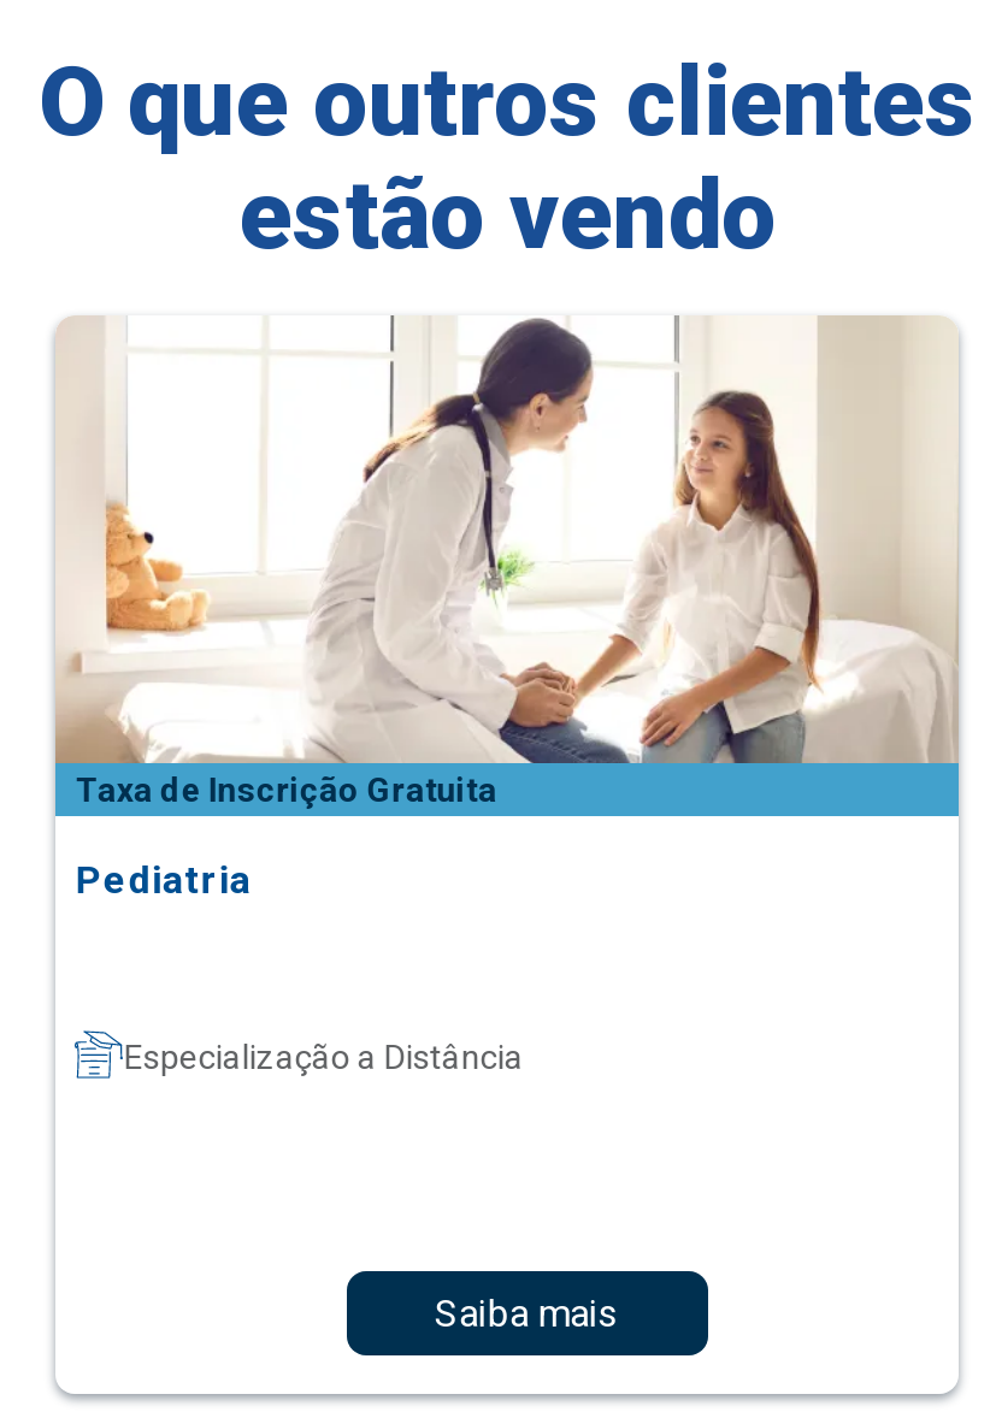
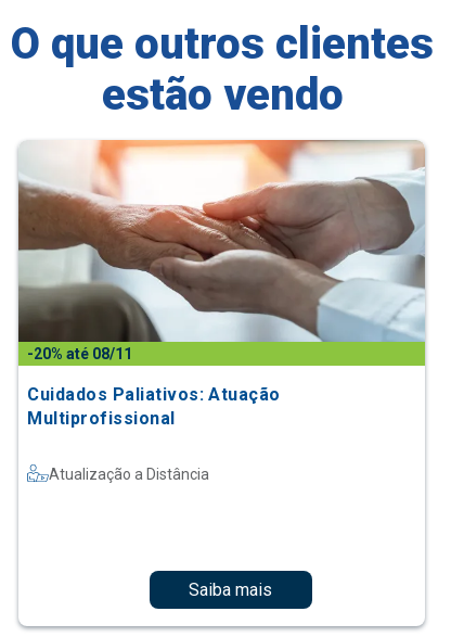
- [image]
- Taxa de Inscrição Gratuita
+ [image]
+ -20% até 08/11

- Pediatria
+ Cuidados Paliativos: Atuação
+ Multiprofissional

- Especialização a Distância
+ Atualização a Distância
